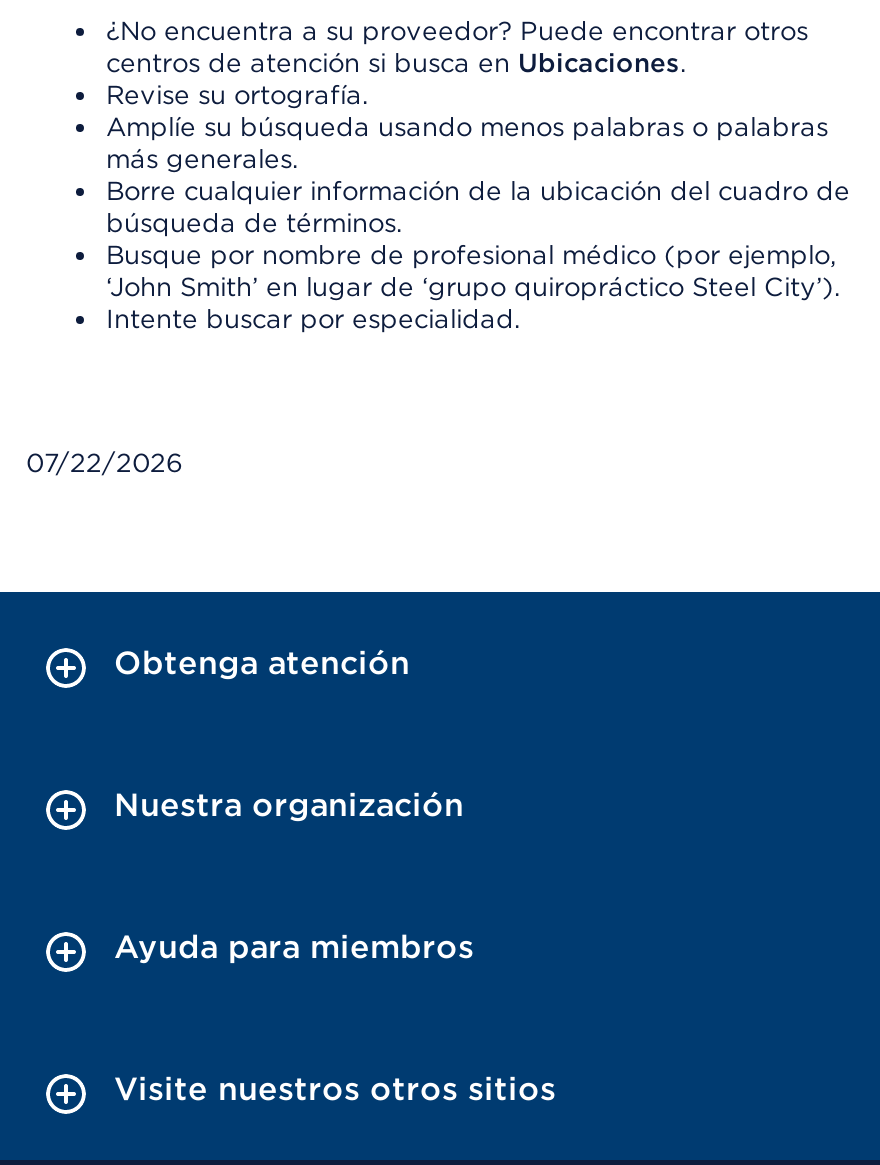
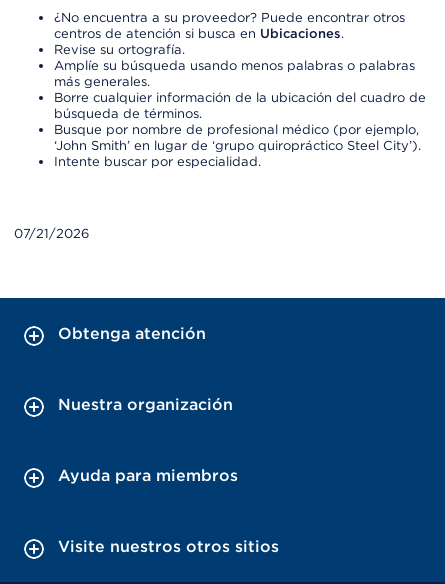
- 07/22/2026
+ 07/21/2026
